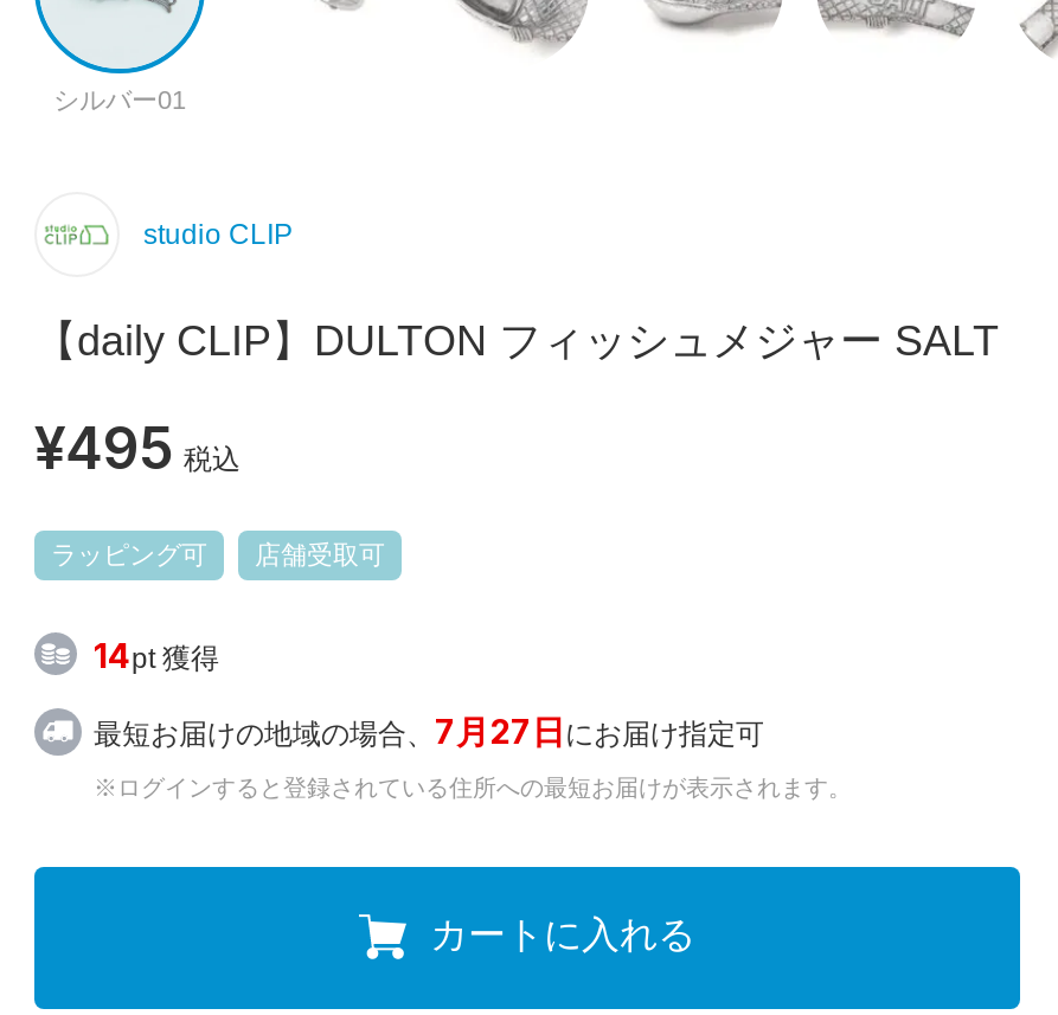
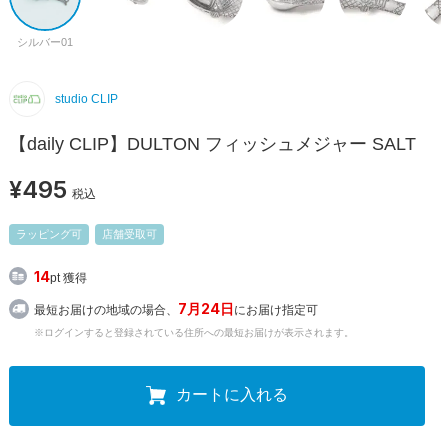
- 最短お届けの地域の場合、7月27日にお届け指定可
+ 最短お届けの地域の場合、7月24日にお届け指定可
